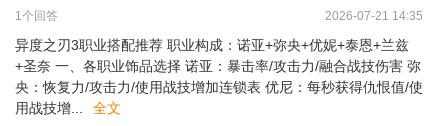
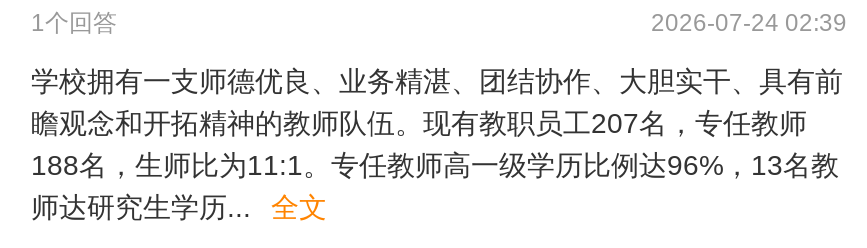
- 2026-07-21 14:35
+ 2026-07-24 02:39

- 异度之刃3职业搭配推荐 职业构成：诺亚+弥央+优妮+泰恩+兰兹
- +圣奈 一、各职业饰品选择 诺亚：暴击率/攻击力/融合战技伤害 弥
- 央：恢复力/攻击力/使用战技增加连锁表 优尼：每秒获得仇恨值/使
- 用战技增...
+ 学校拥有一支师德优良、业务精湛、团结协作、大胆实干、具有前
+ 瞻观念和开拓精神的教师队伍。现有教职员工207名，专任教师
+ 188名，生师比为11:1。专任教师高一级学历比例达96%，13名教
+ 师达研究生学历...
